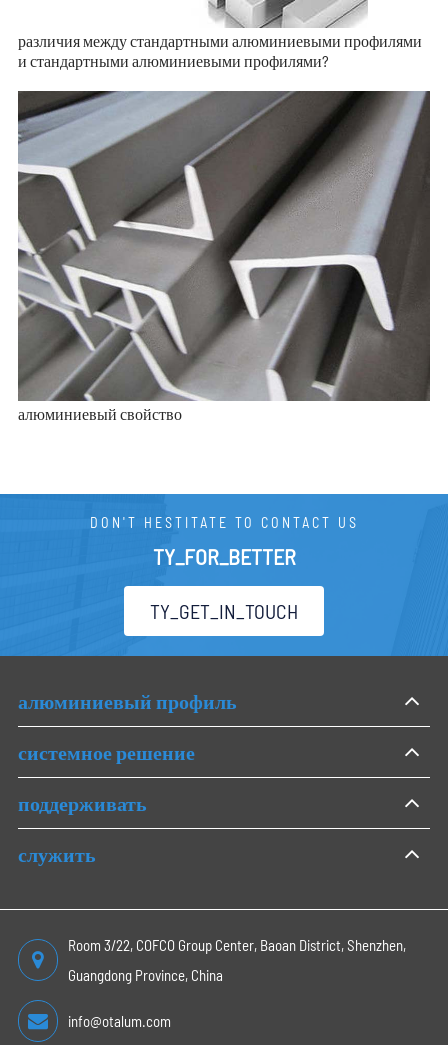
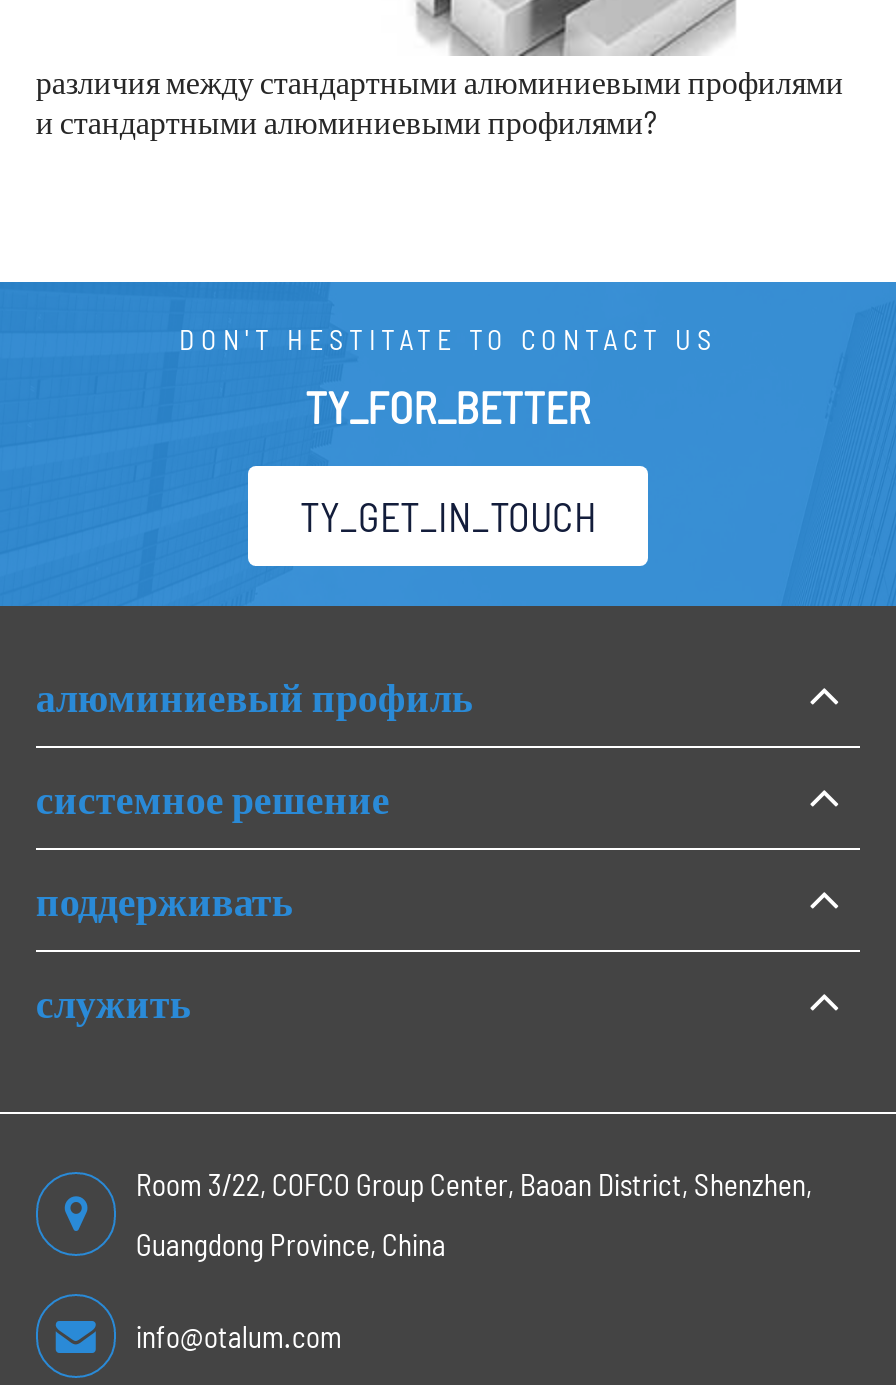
- [image]
- алюминиевый свойство
